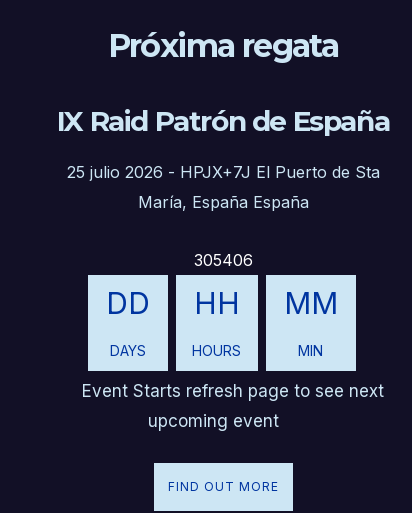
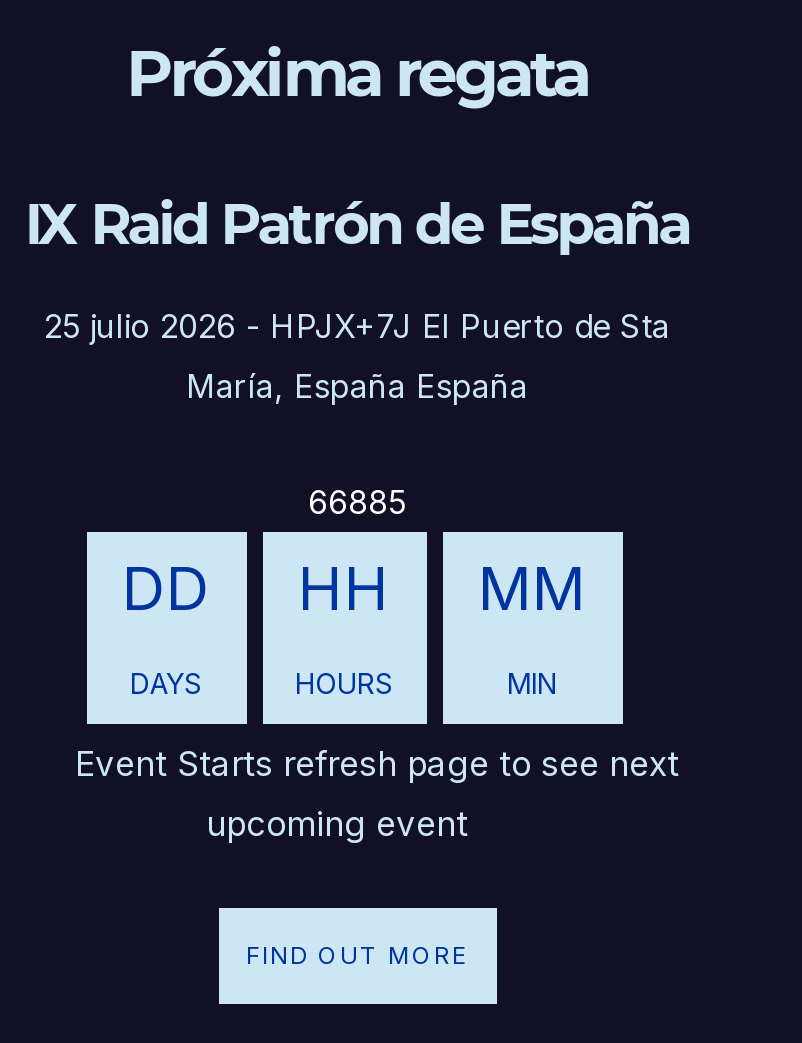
- 305406
+ 66885
